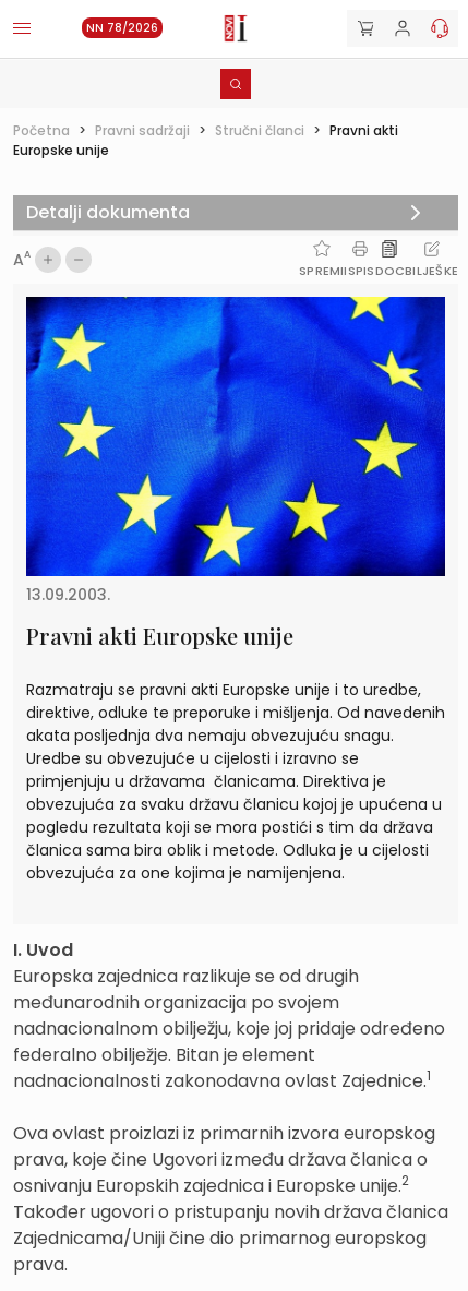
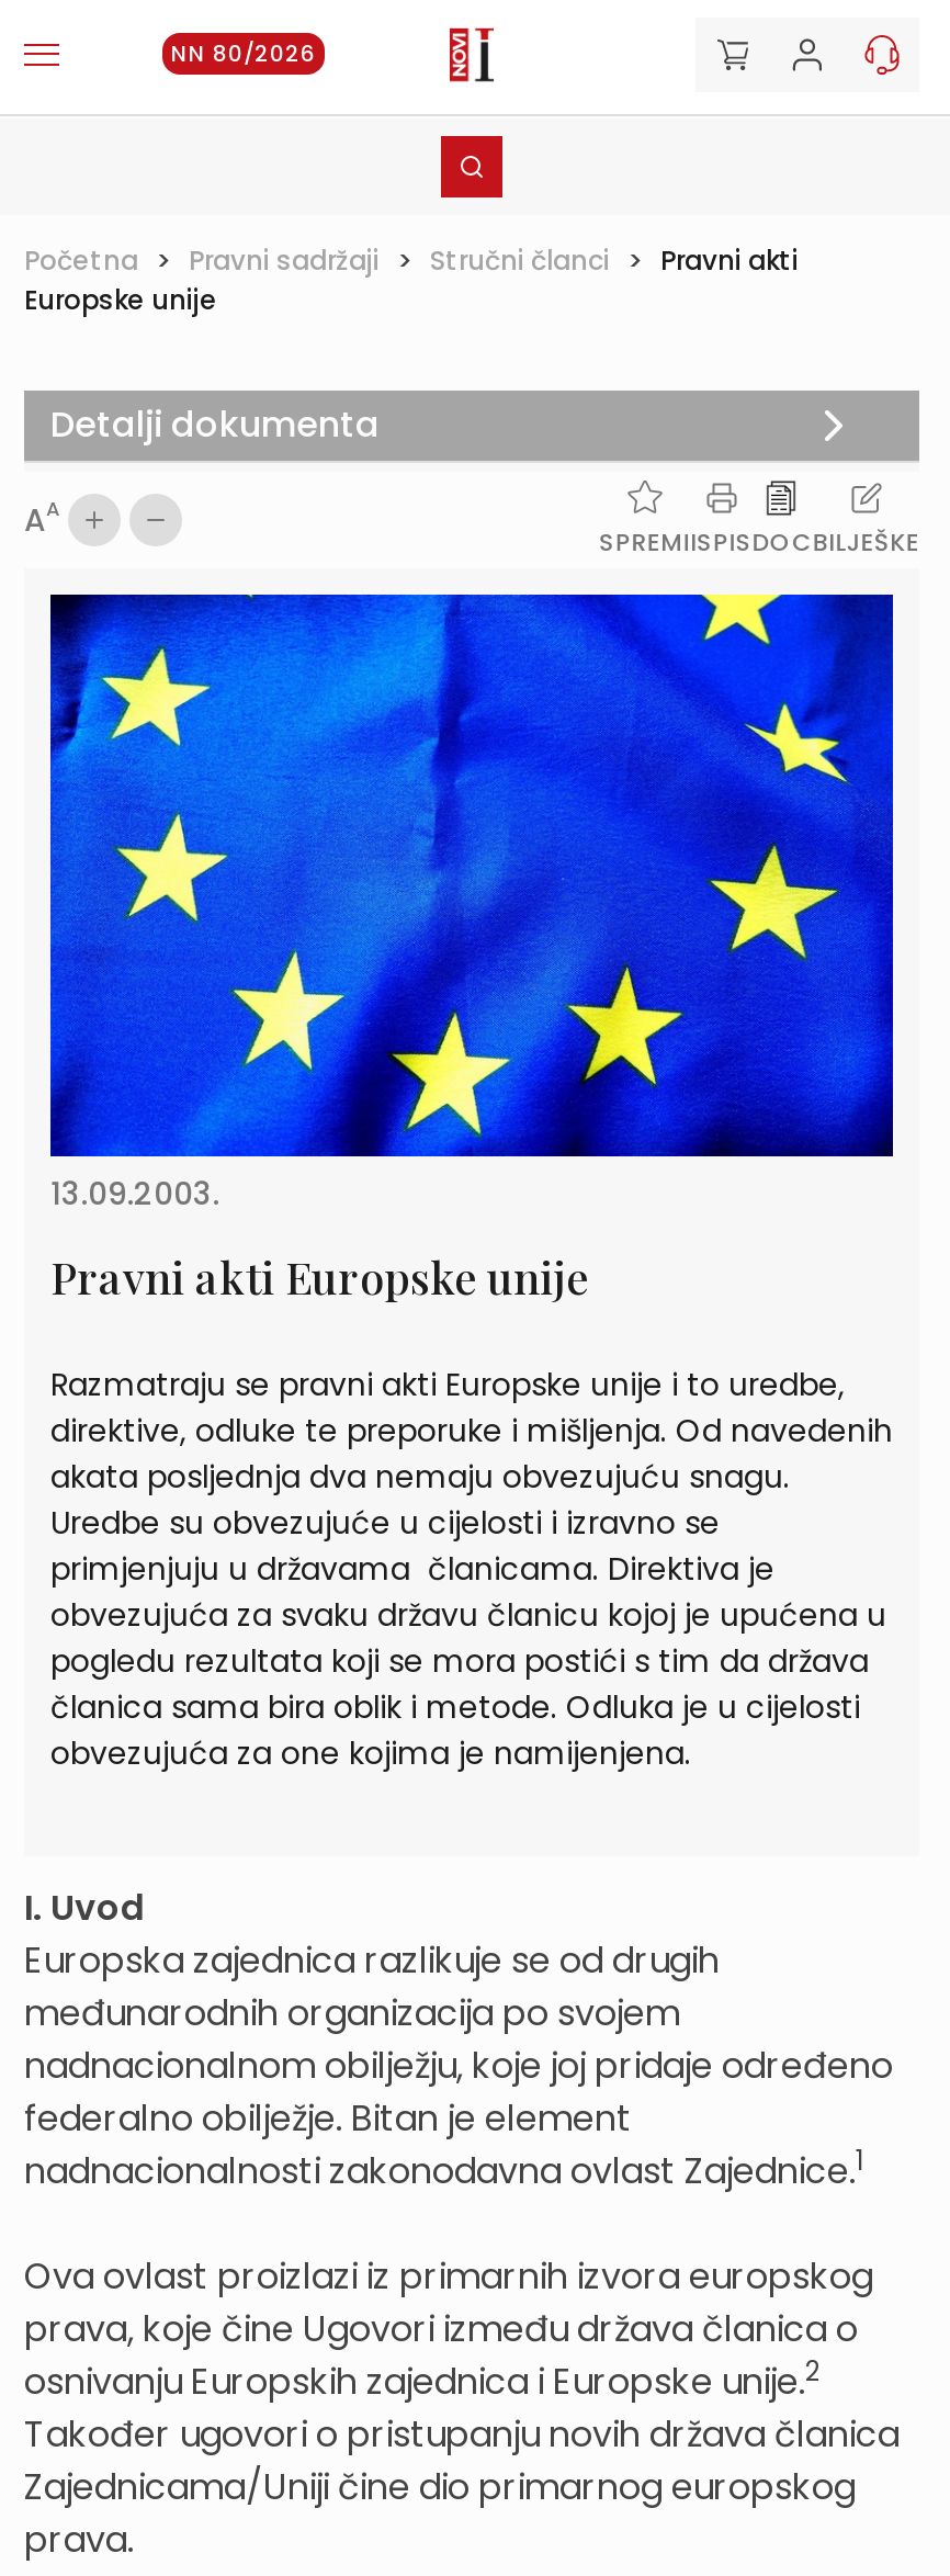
- NN 78/2026
+ NN 80/2026
